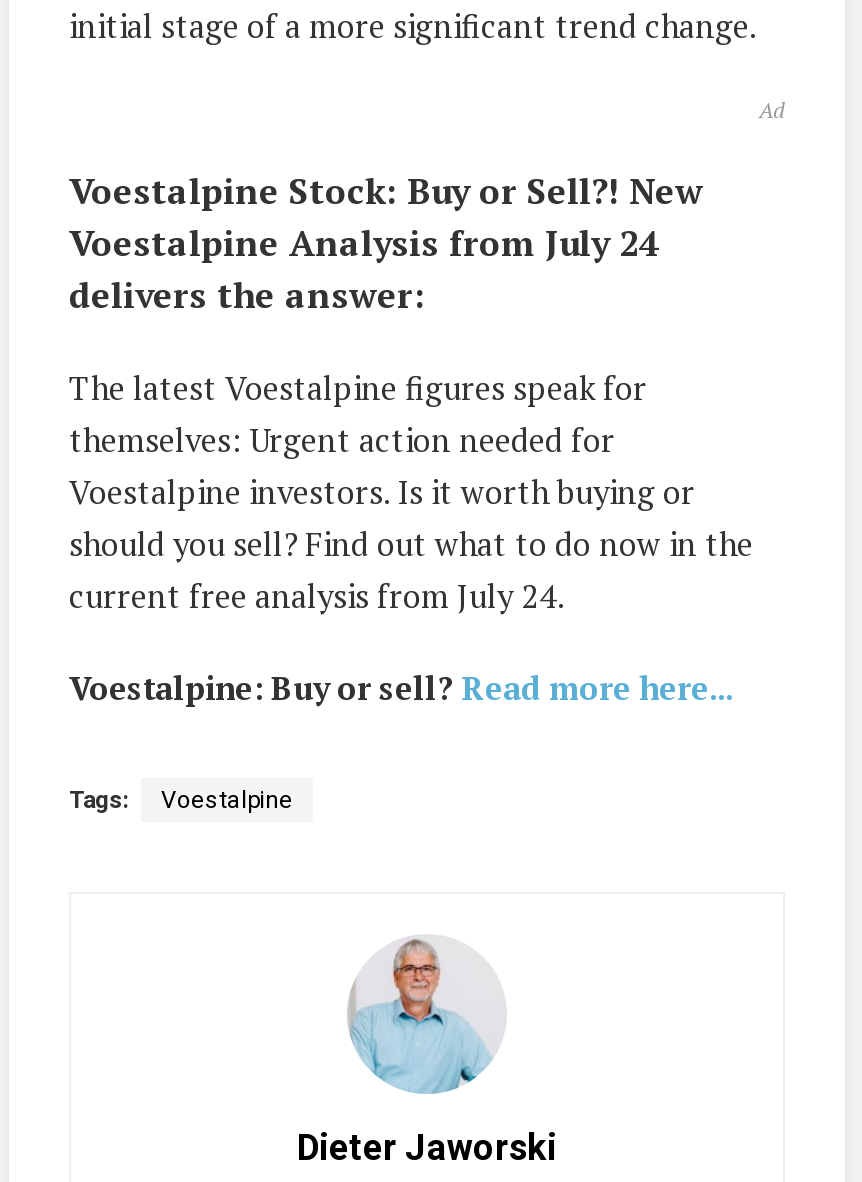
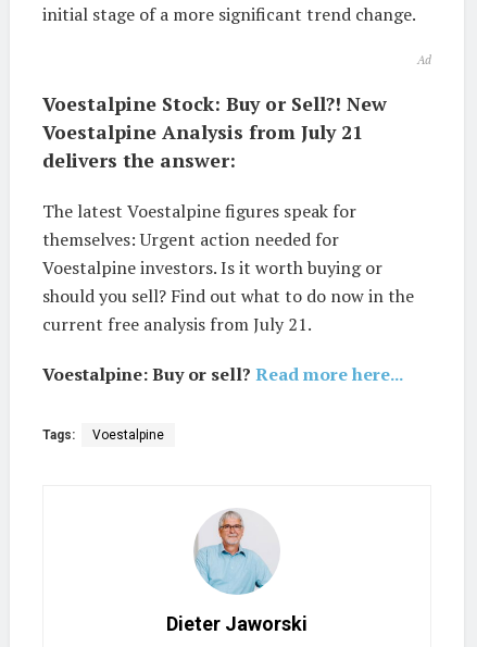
- Voestalpine Analysis from July 24
+ Voestalpine Analysis from July 21

- current free analysis from July 24.
+ current free analysis from July 21.
